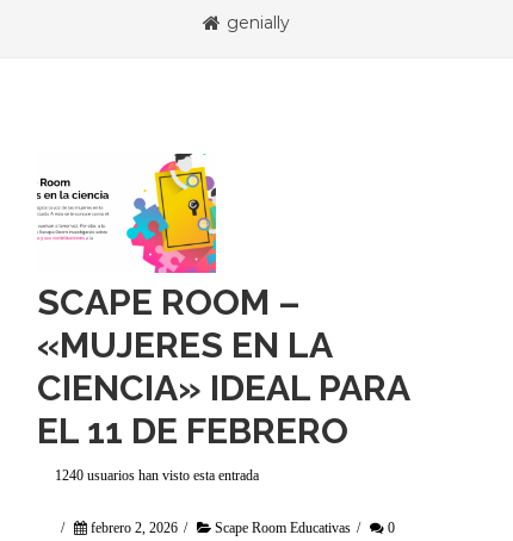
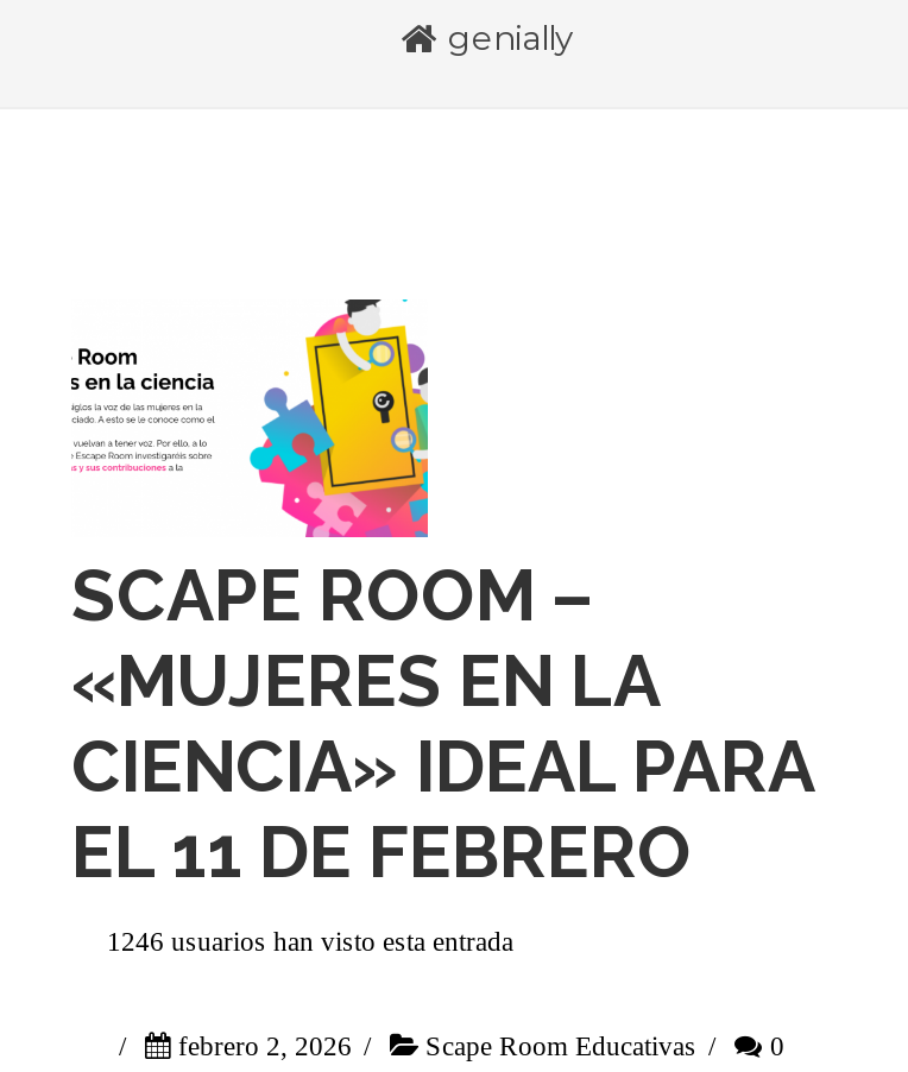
- 1240 usuarios han visto esta entrada
+ 1246 usuarios han visto esta entrada
